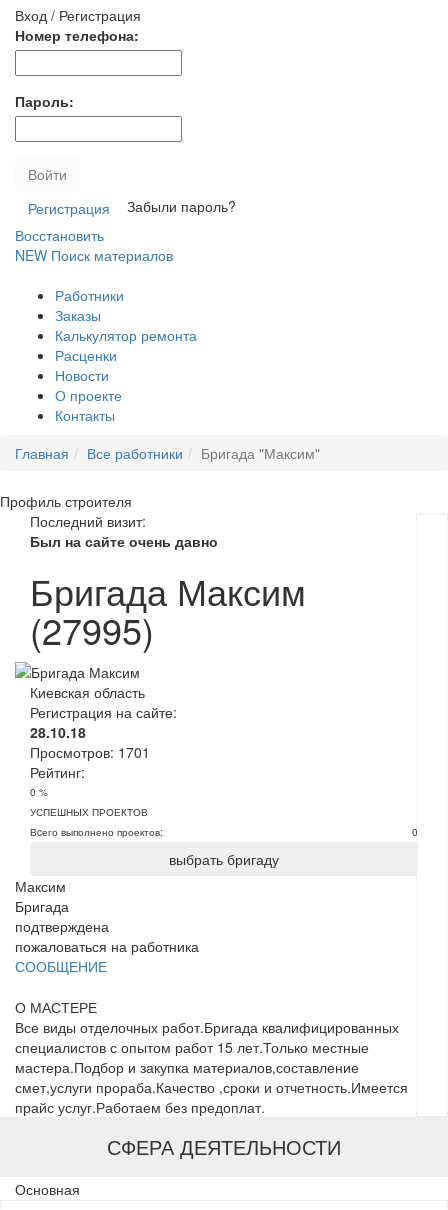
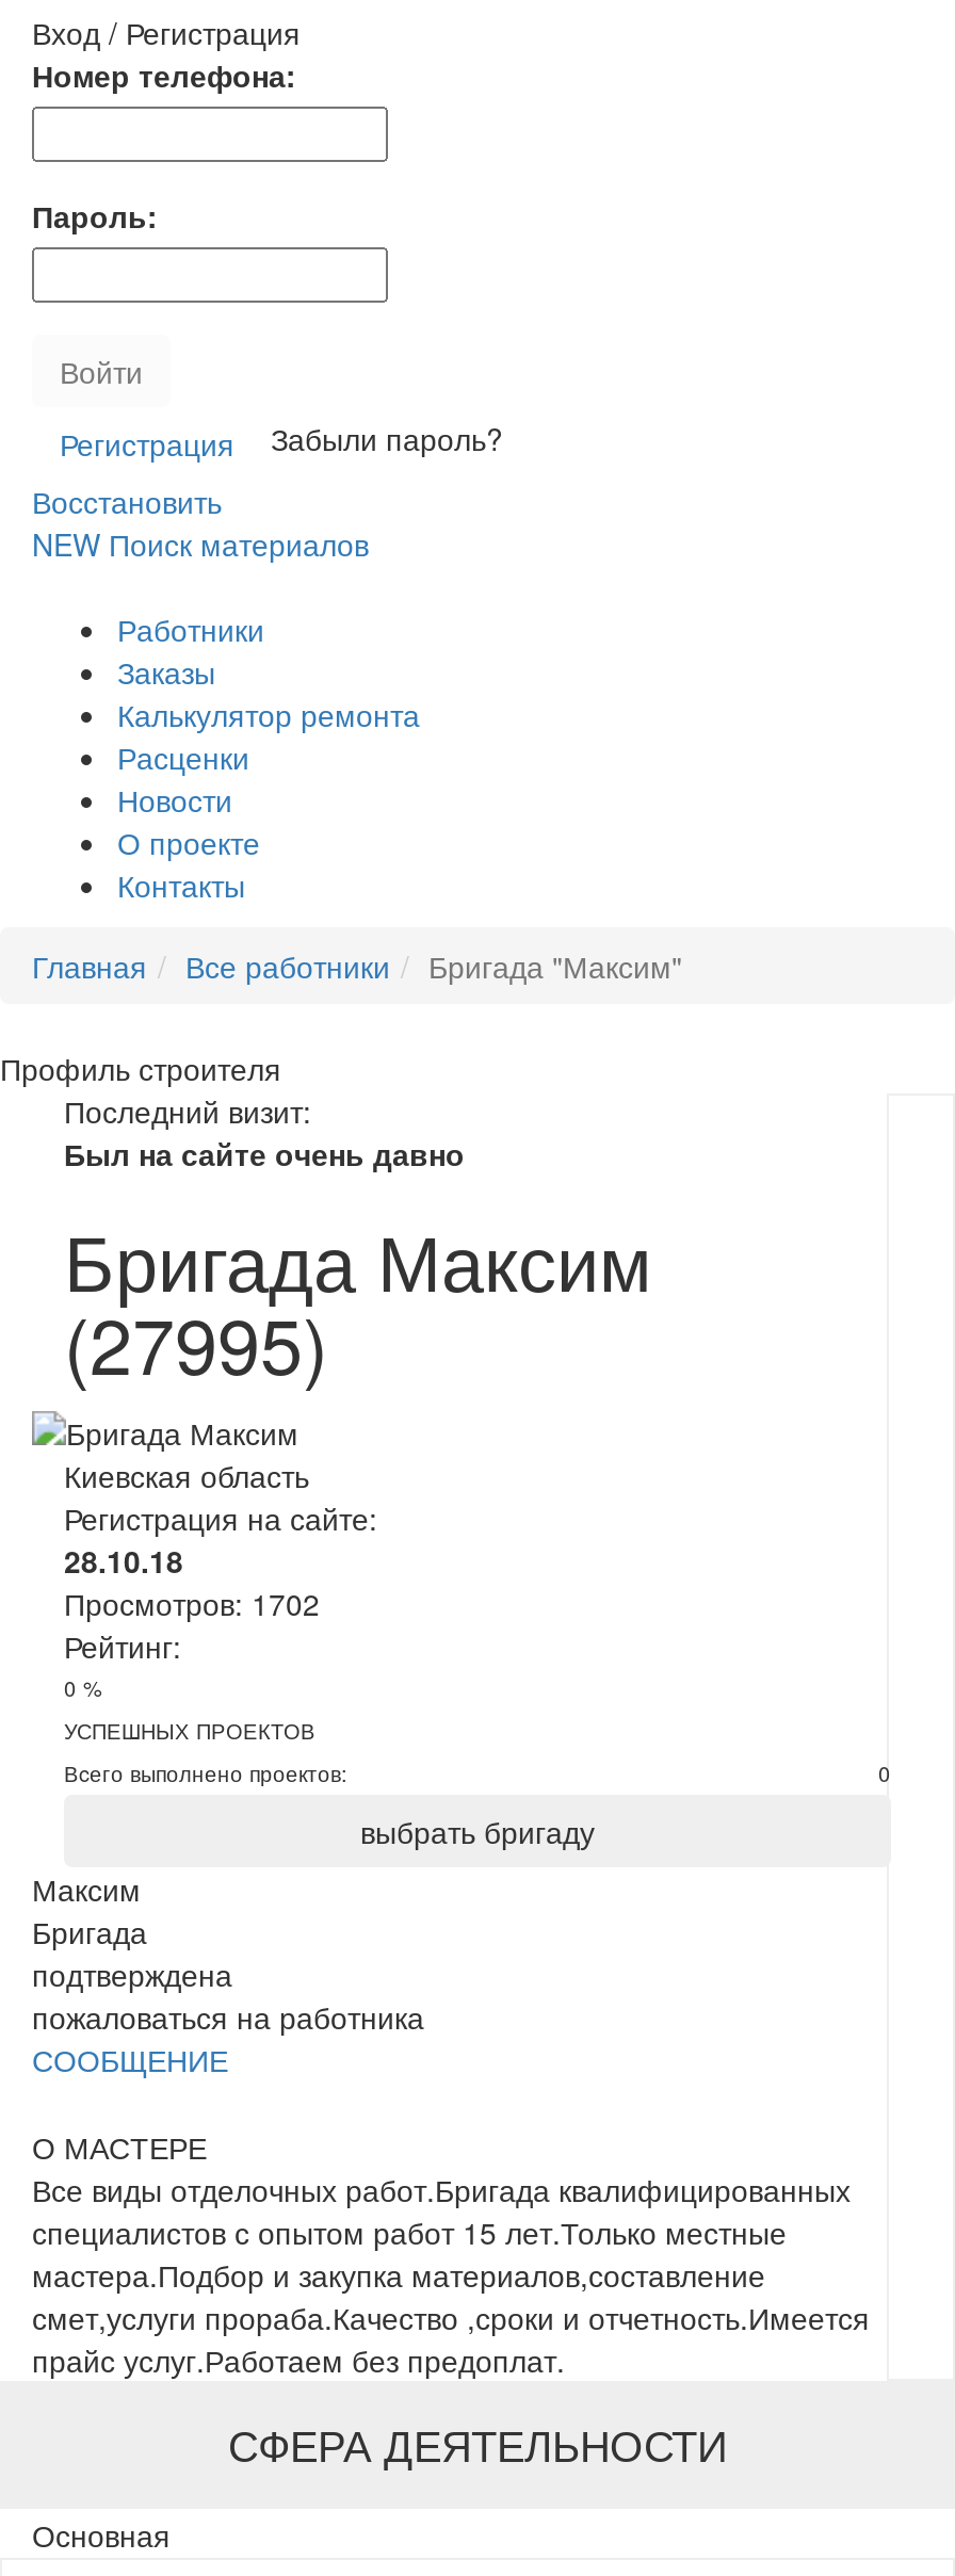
- Просмотров: 1701
+ Просмотров: 1702
